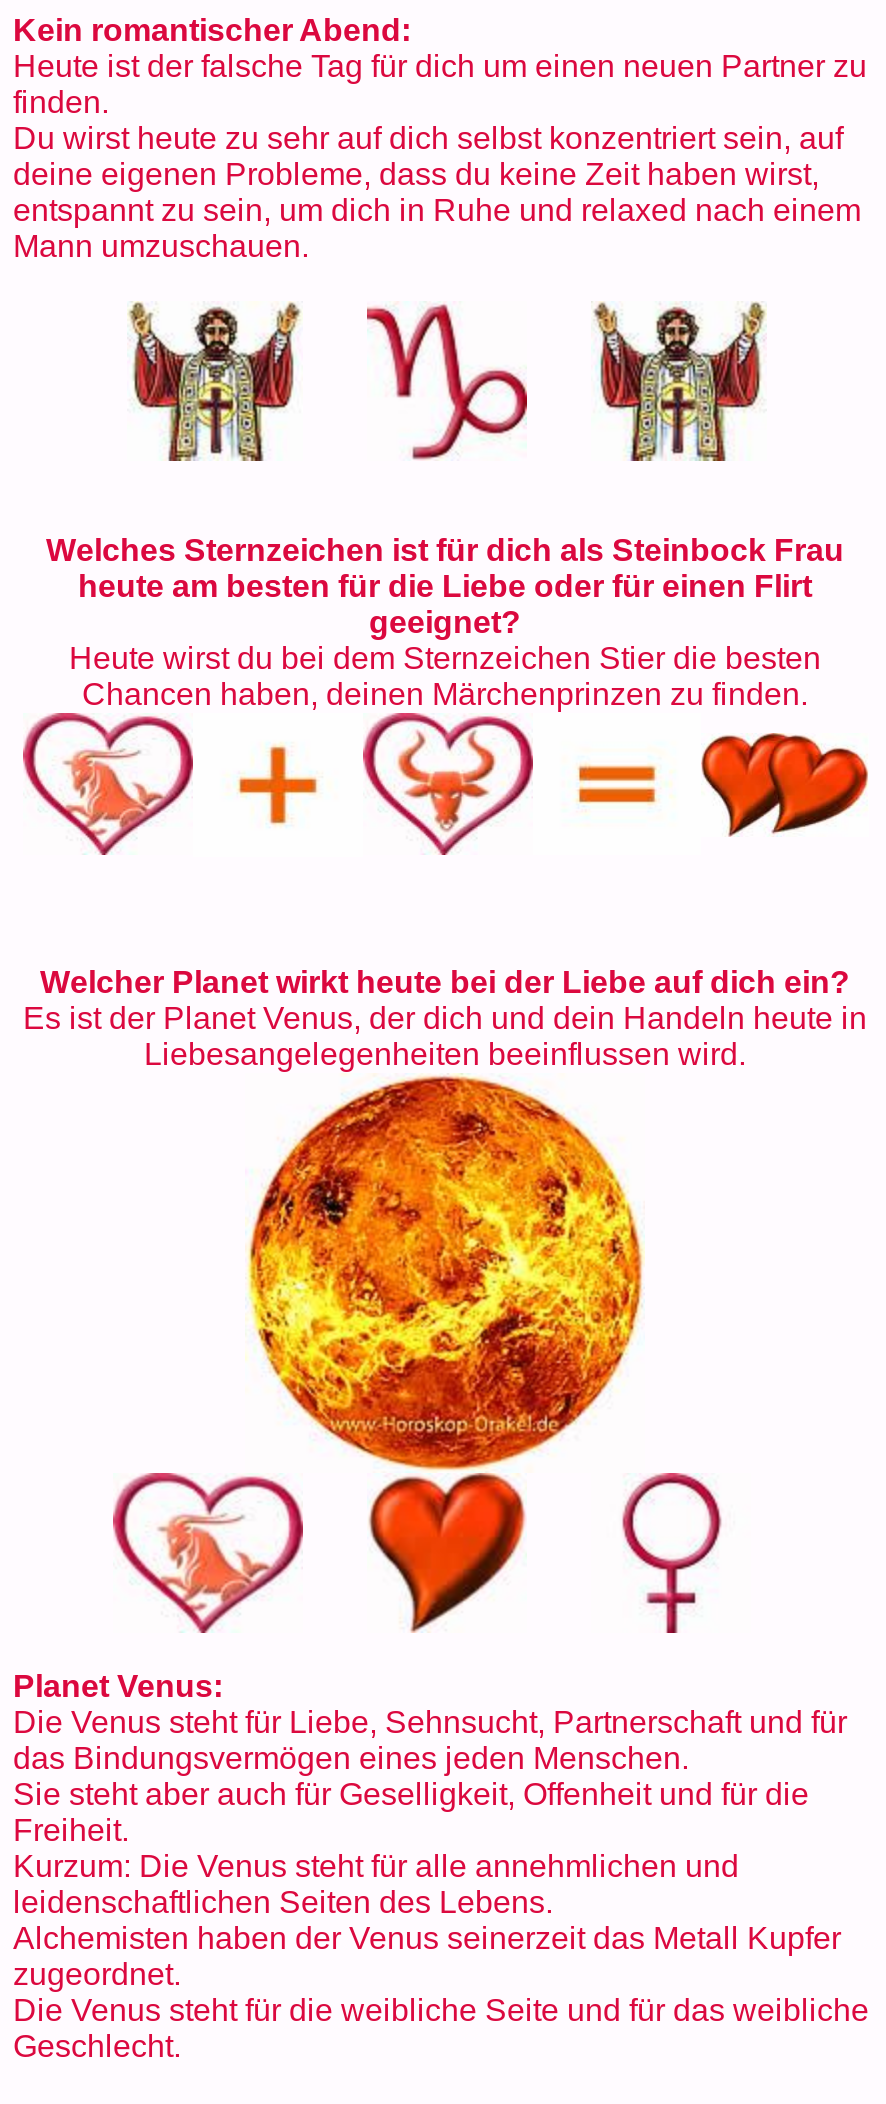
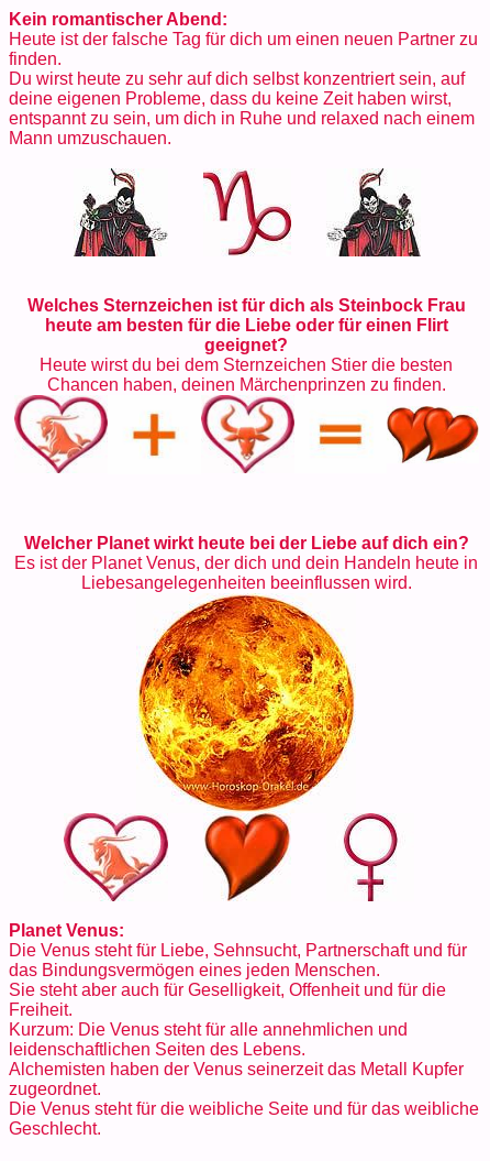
- [image]
+ [image]

- [image]
+ [image]
